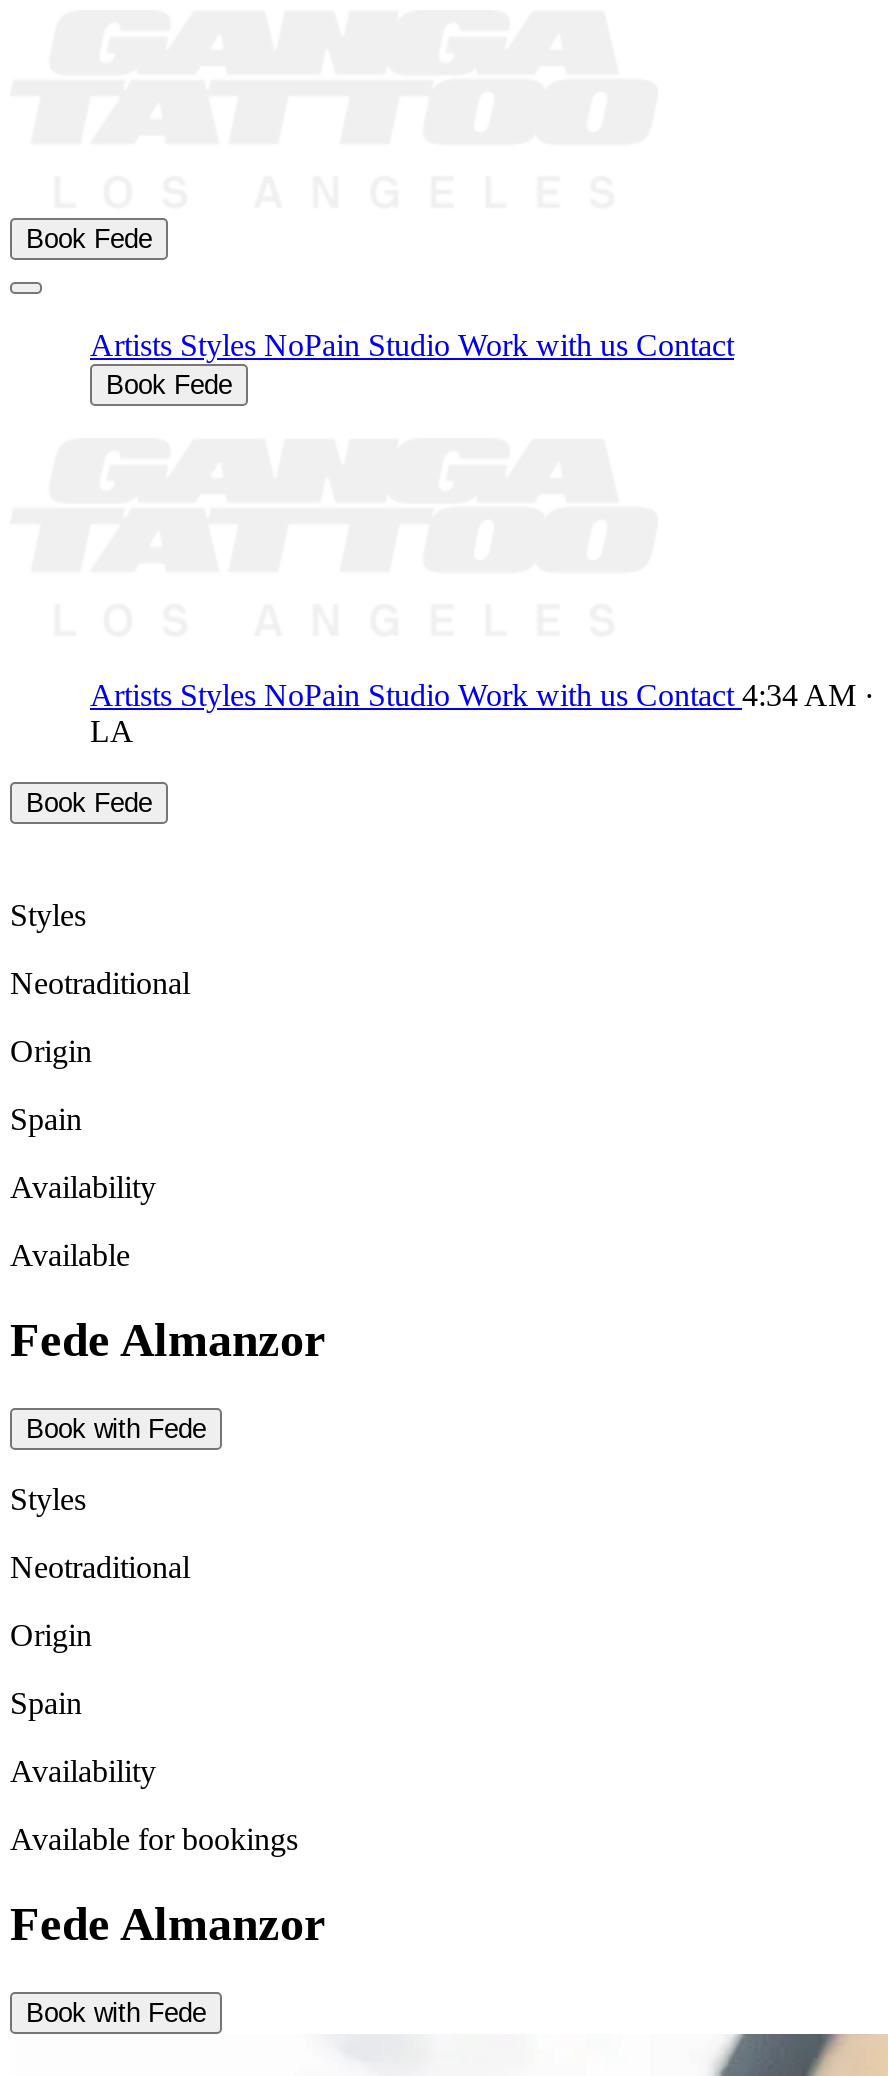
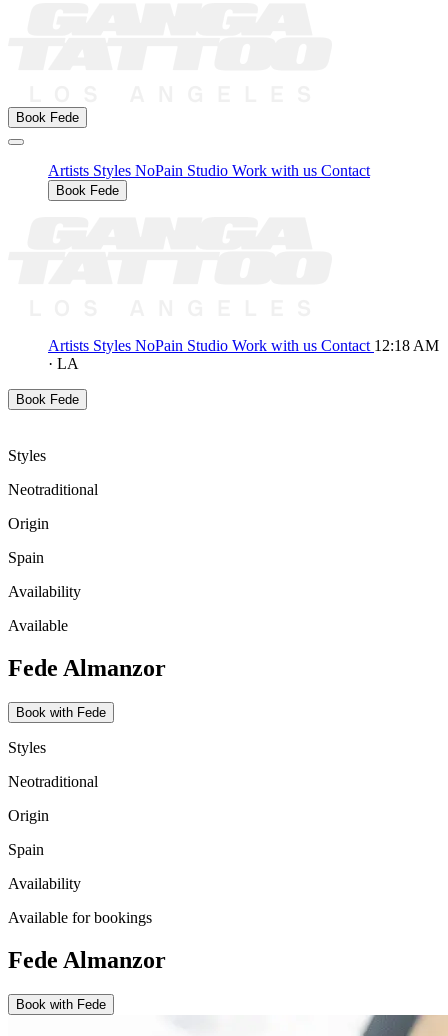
- Artists Styles NoPain Studio Work with us Contact 4:34 AM ·
- LA
+ Artists Styles NoPain Studio Work with us Contact 12:18 AM
+ · LA
